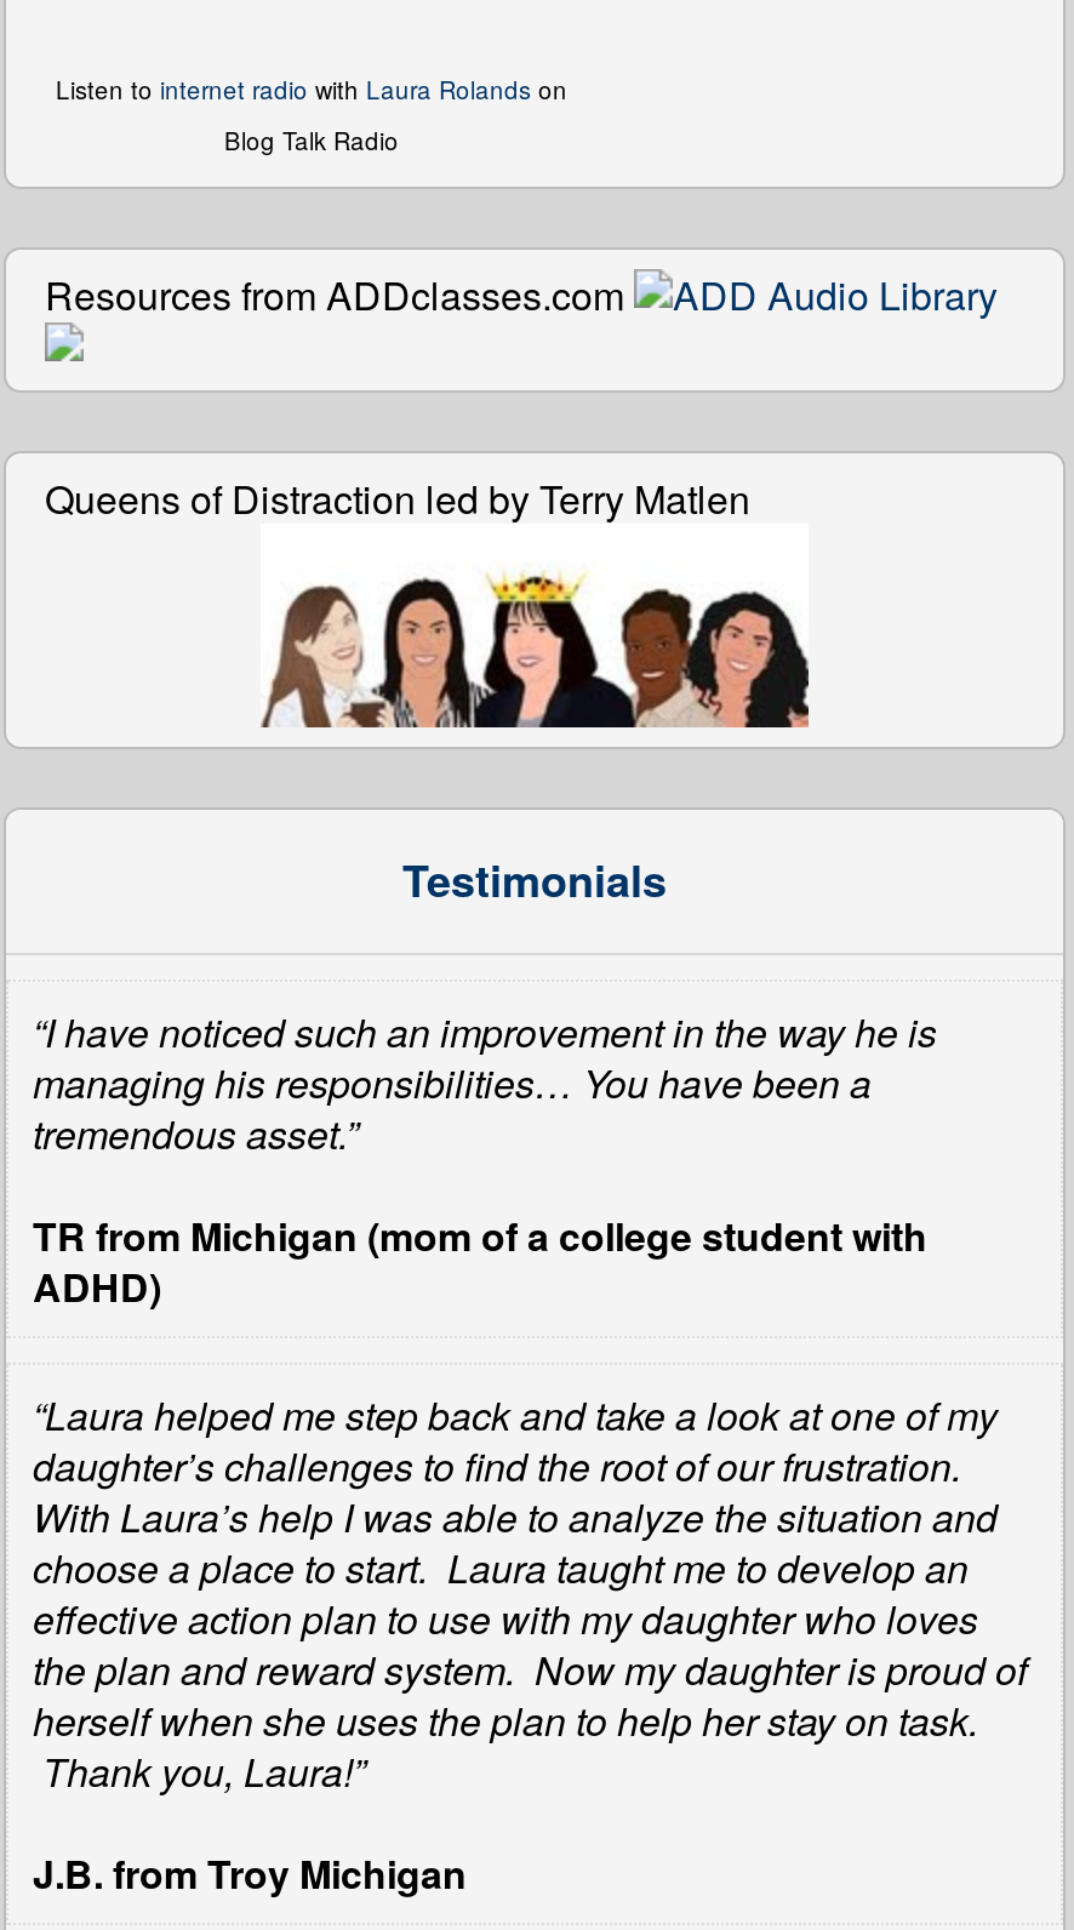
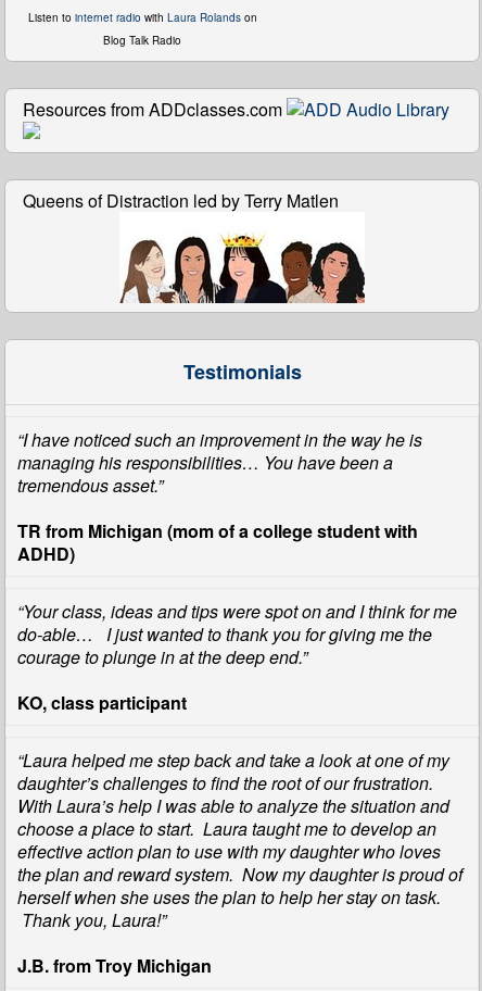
+ “Your class, ideas and tips were spot on and I think for me
+ do-able… I just wanted to thank you for giving me the
+ courage to plunge in at the deep end.”
+ KO, class participant
